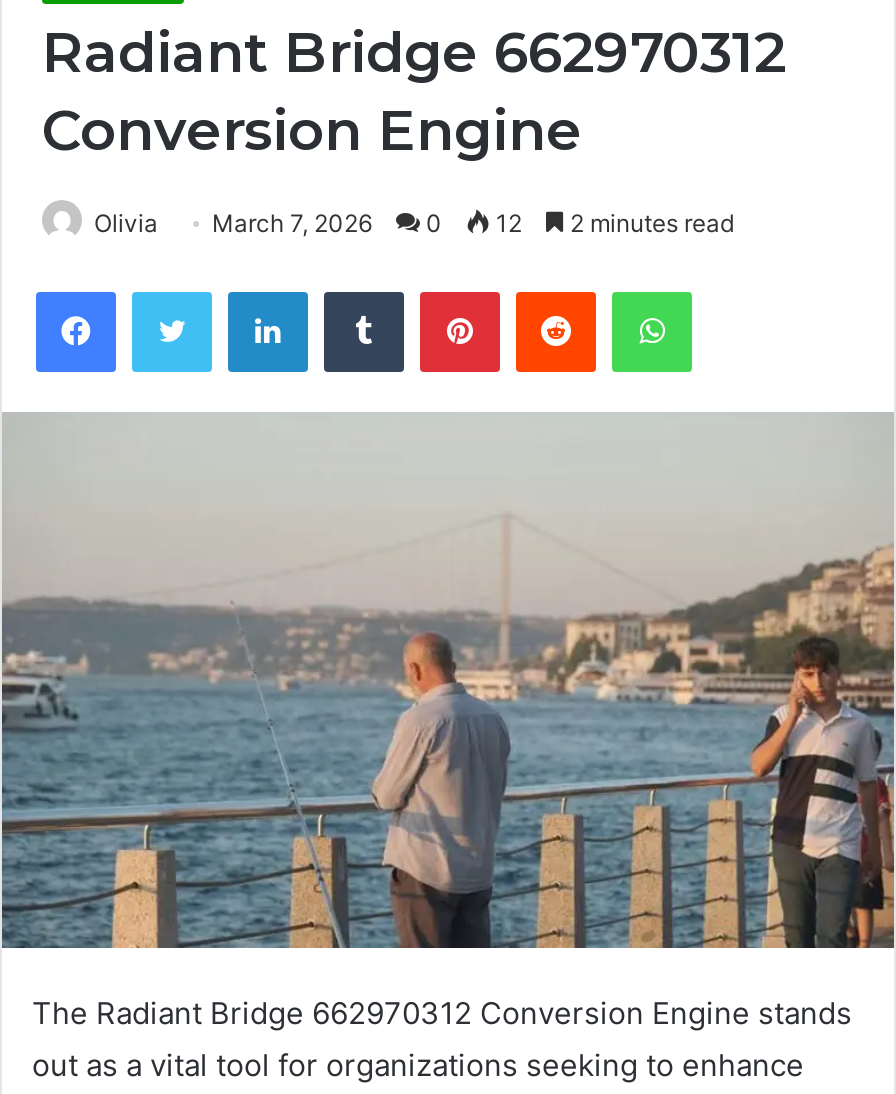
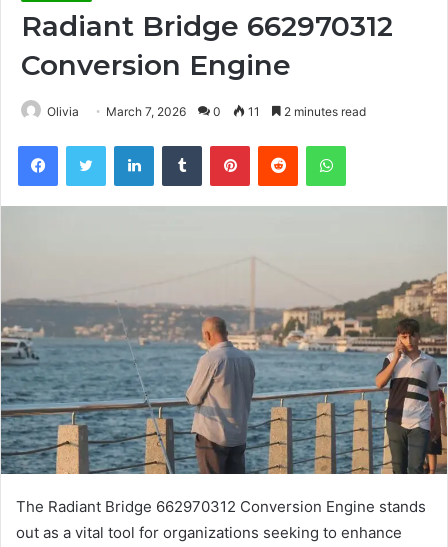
- Olivia March 7, 2026 0 12 2 minutes read
+ Olivia March 7, 2026 0 11 2 minutes read
